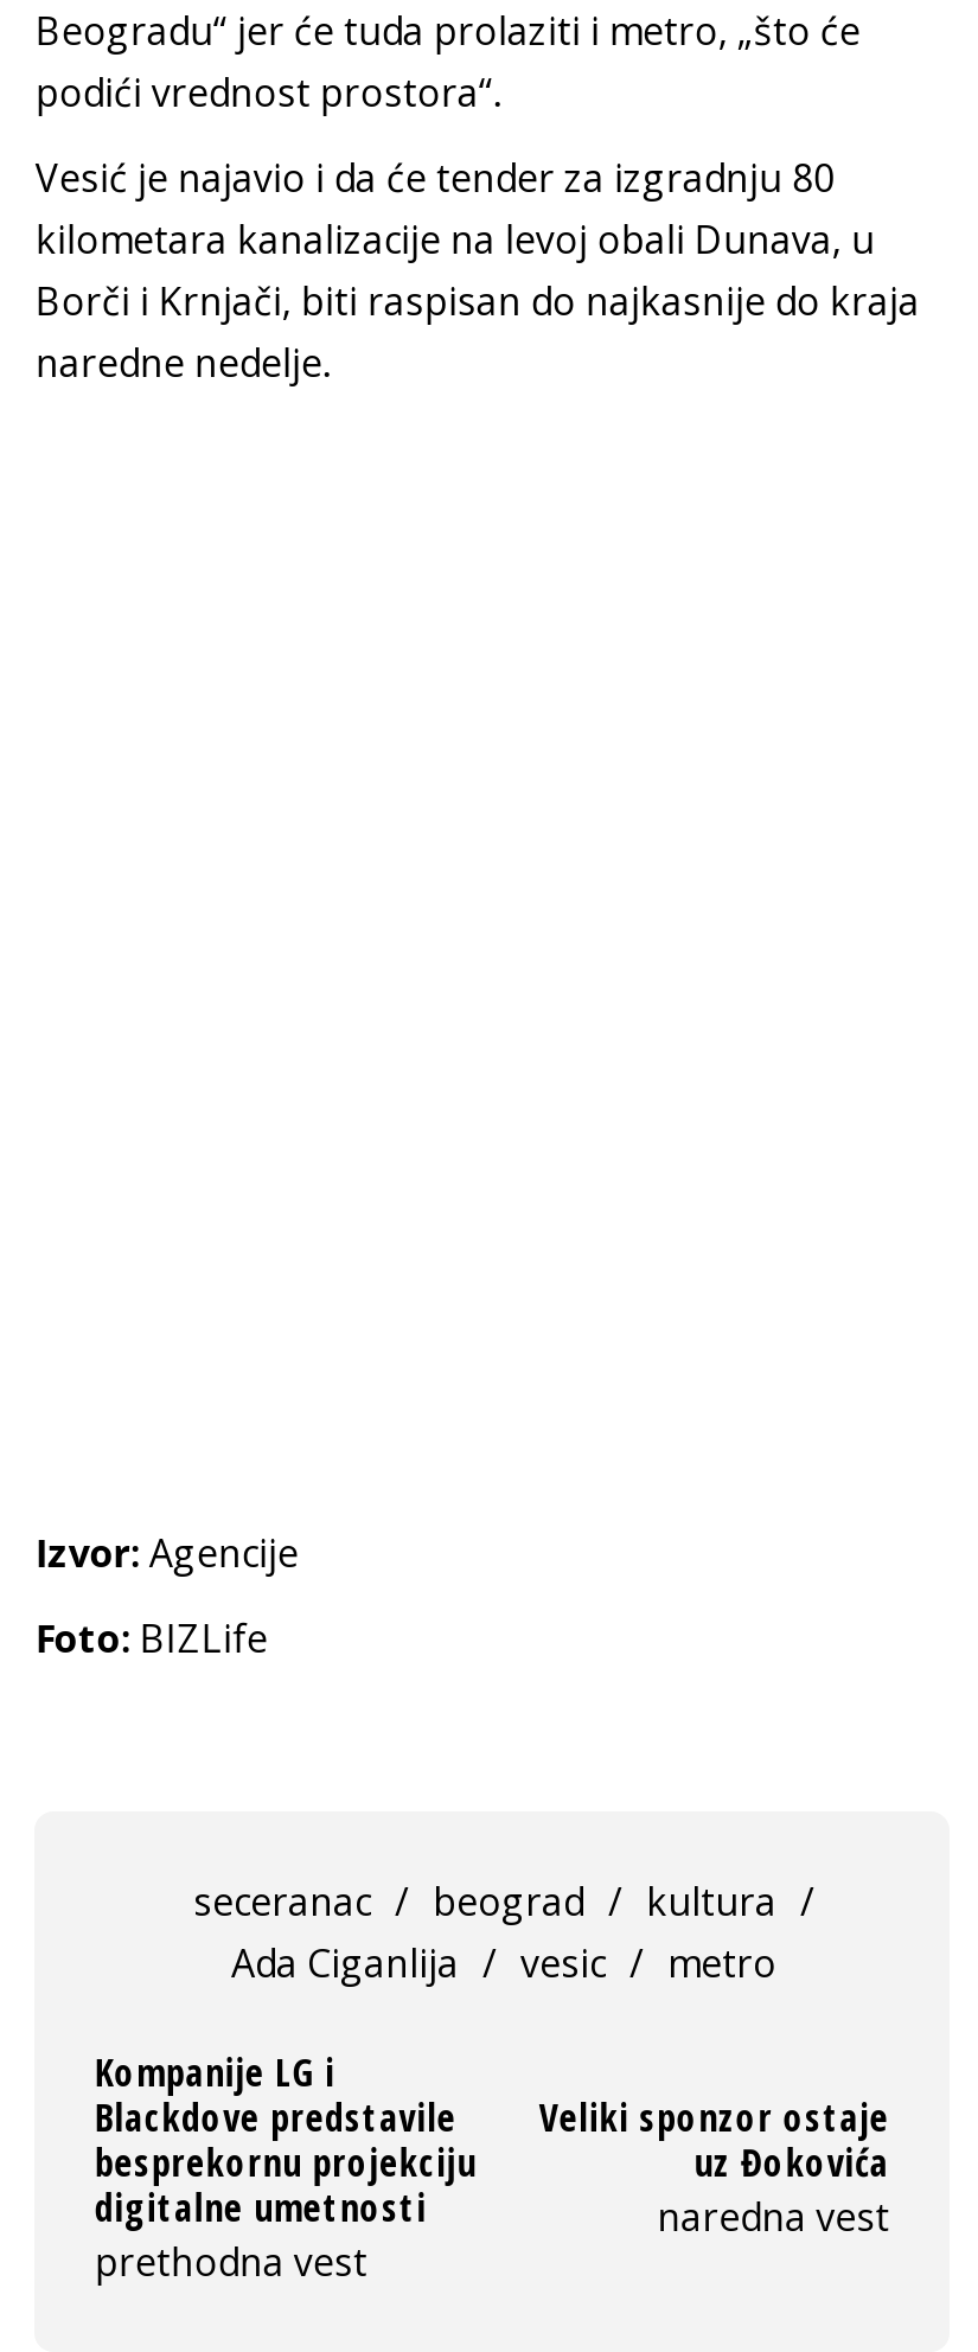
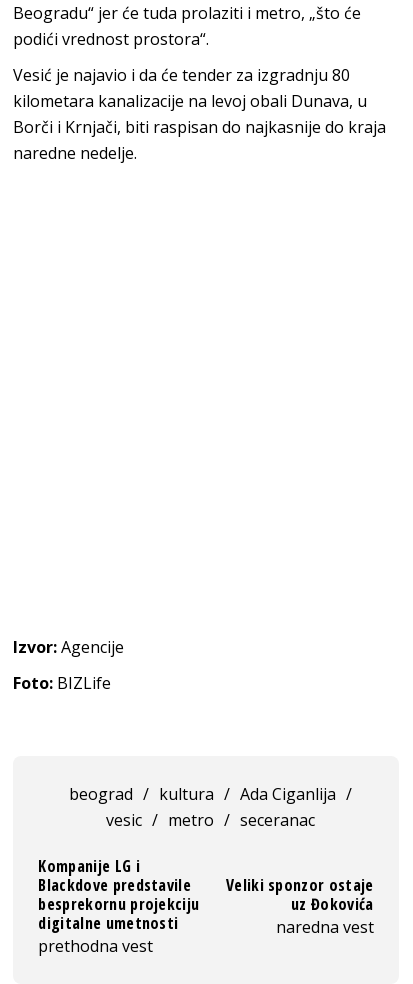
- seceranac / beograd / kultura /
- Ada Ciganlija / vesic / metro
+ beograd / kultura / Ada Ciganlija /
+ vesic / metro / seceranac
